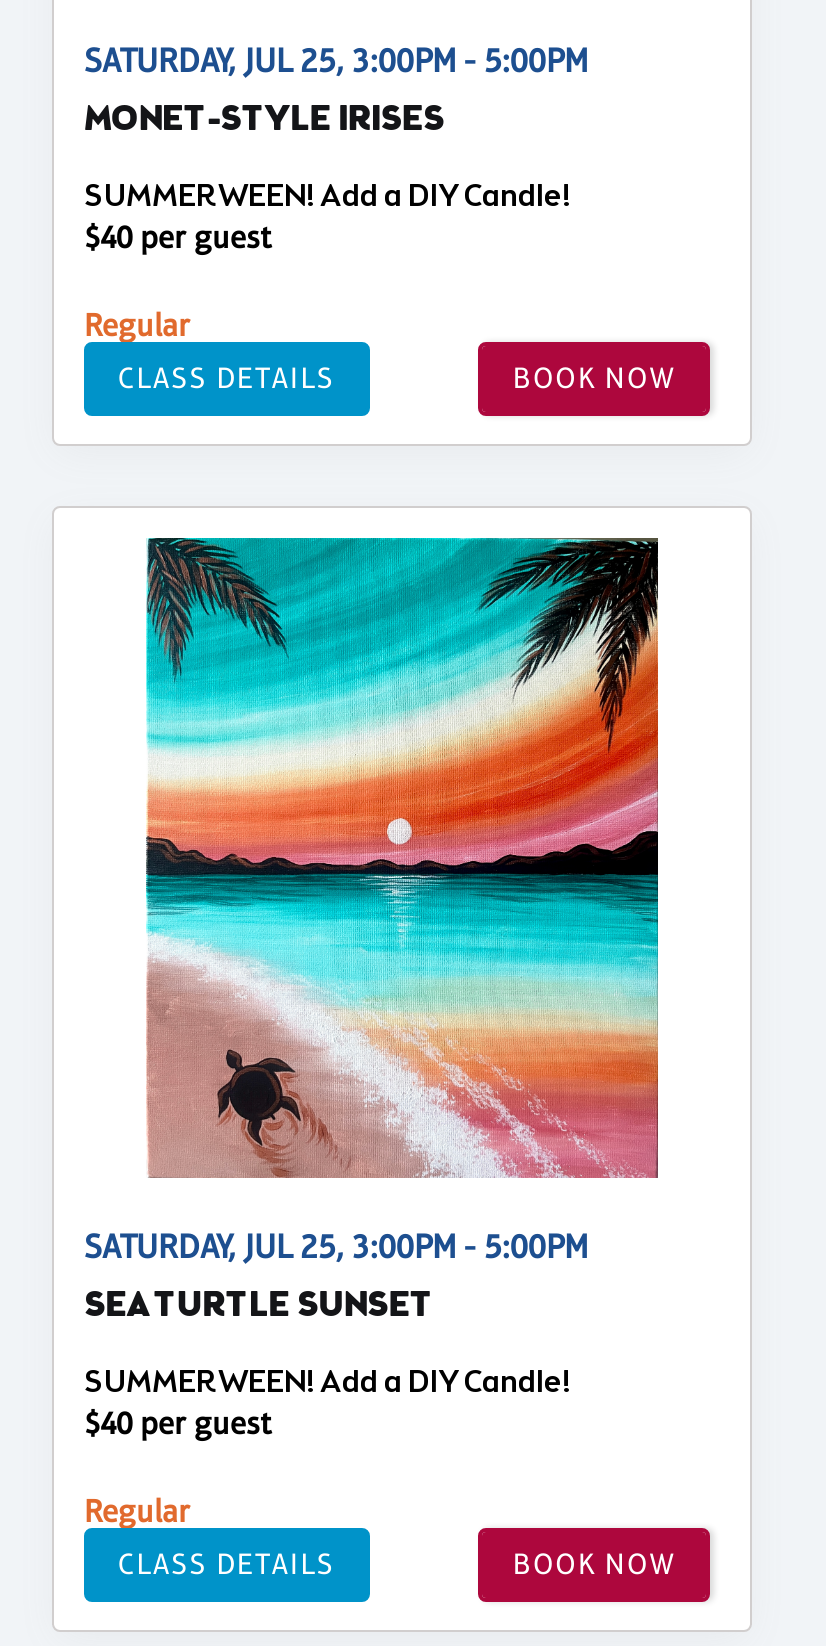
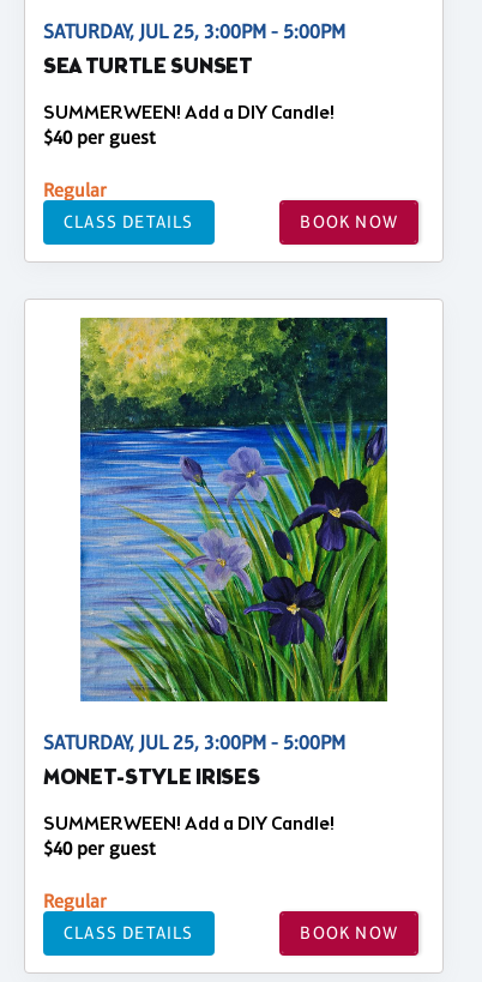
moved down: MONET-STYLE IRISES

- [image]
+ [image]

moved up: SEA TURTLE SUNSET
